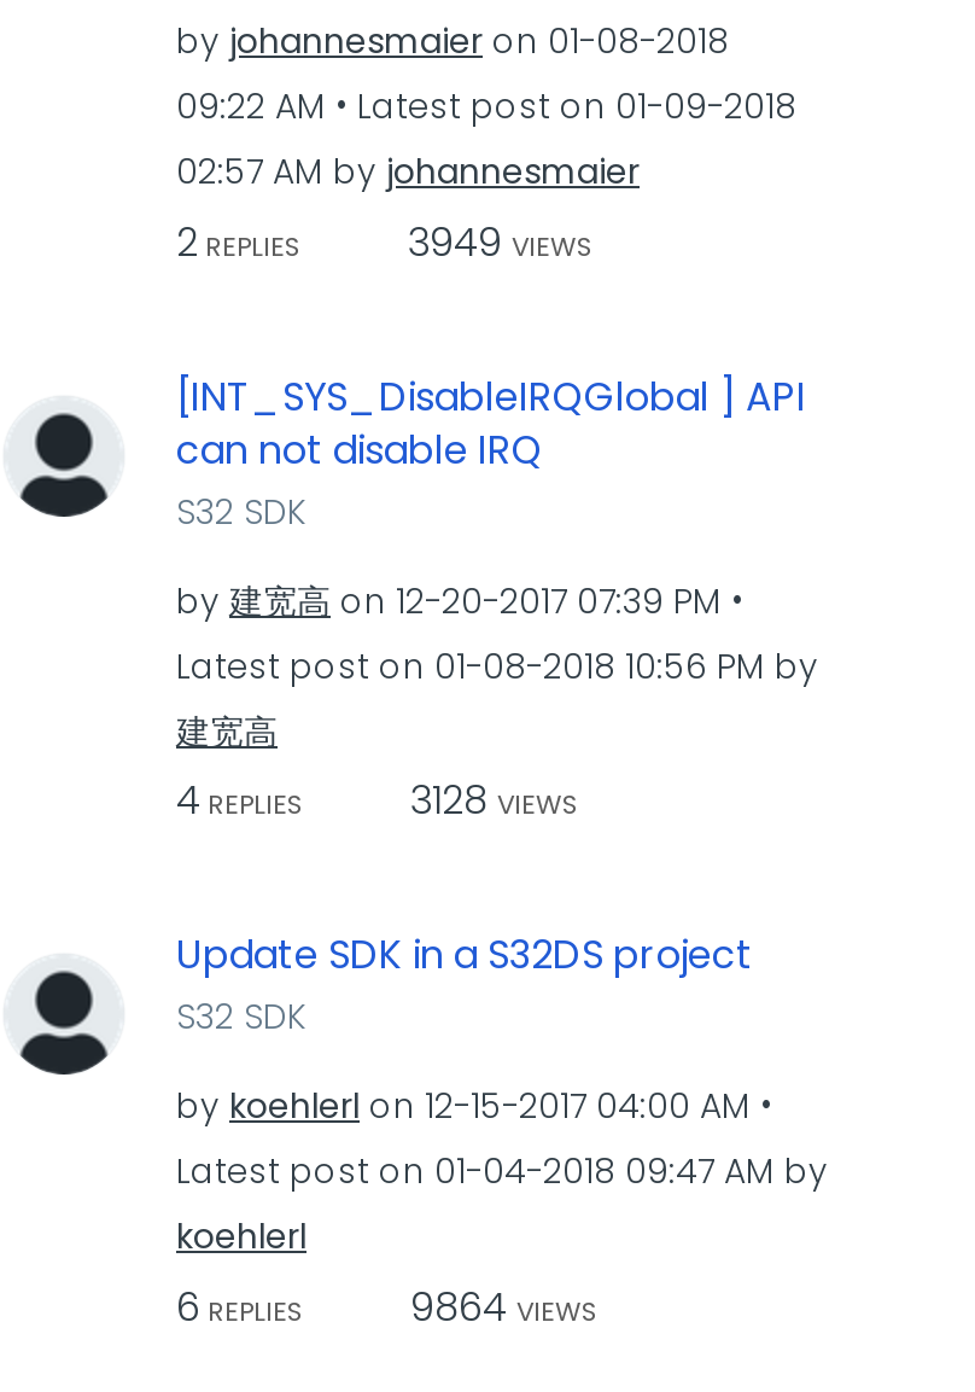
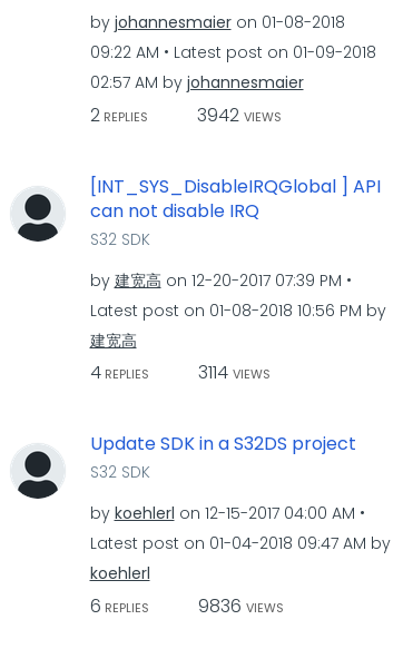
- 2 REPLIES 3949 VIEWS
+ 2 REPLIES 3942 VIEWS

- 4 REPLIES 3128 VIEWS
+ 4 REPLIES 3114 VIEWS

- 6 REPLIES 9864 VIEWS
+ 6 REPLIES 9836 VIEWS
